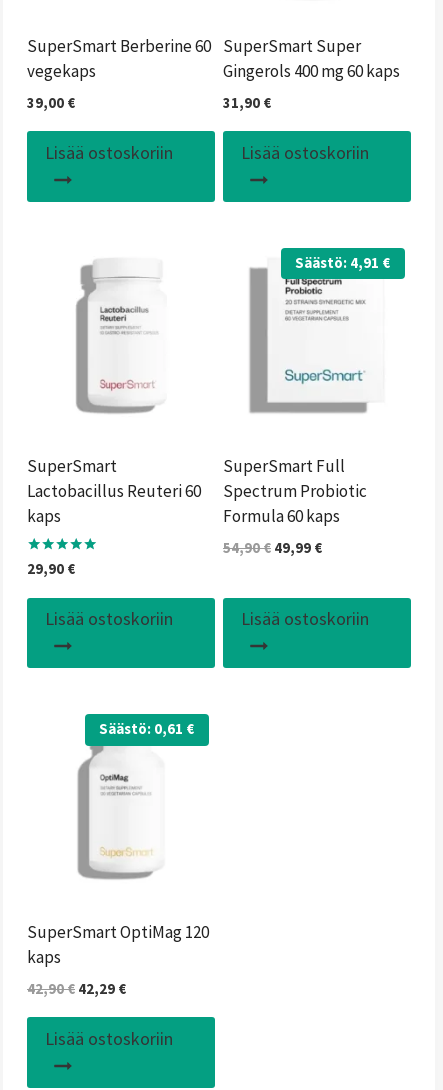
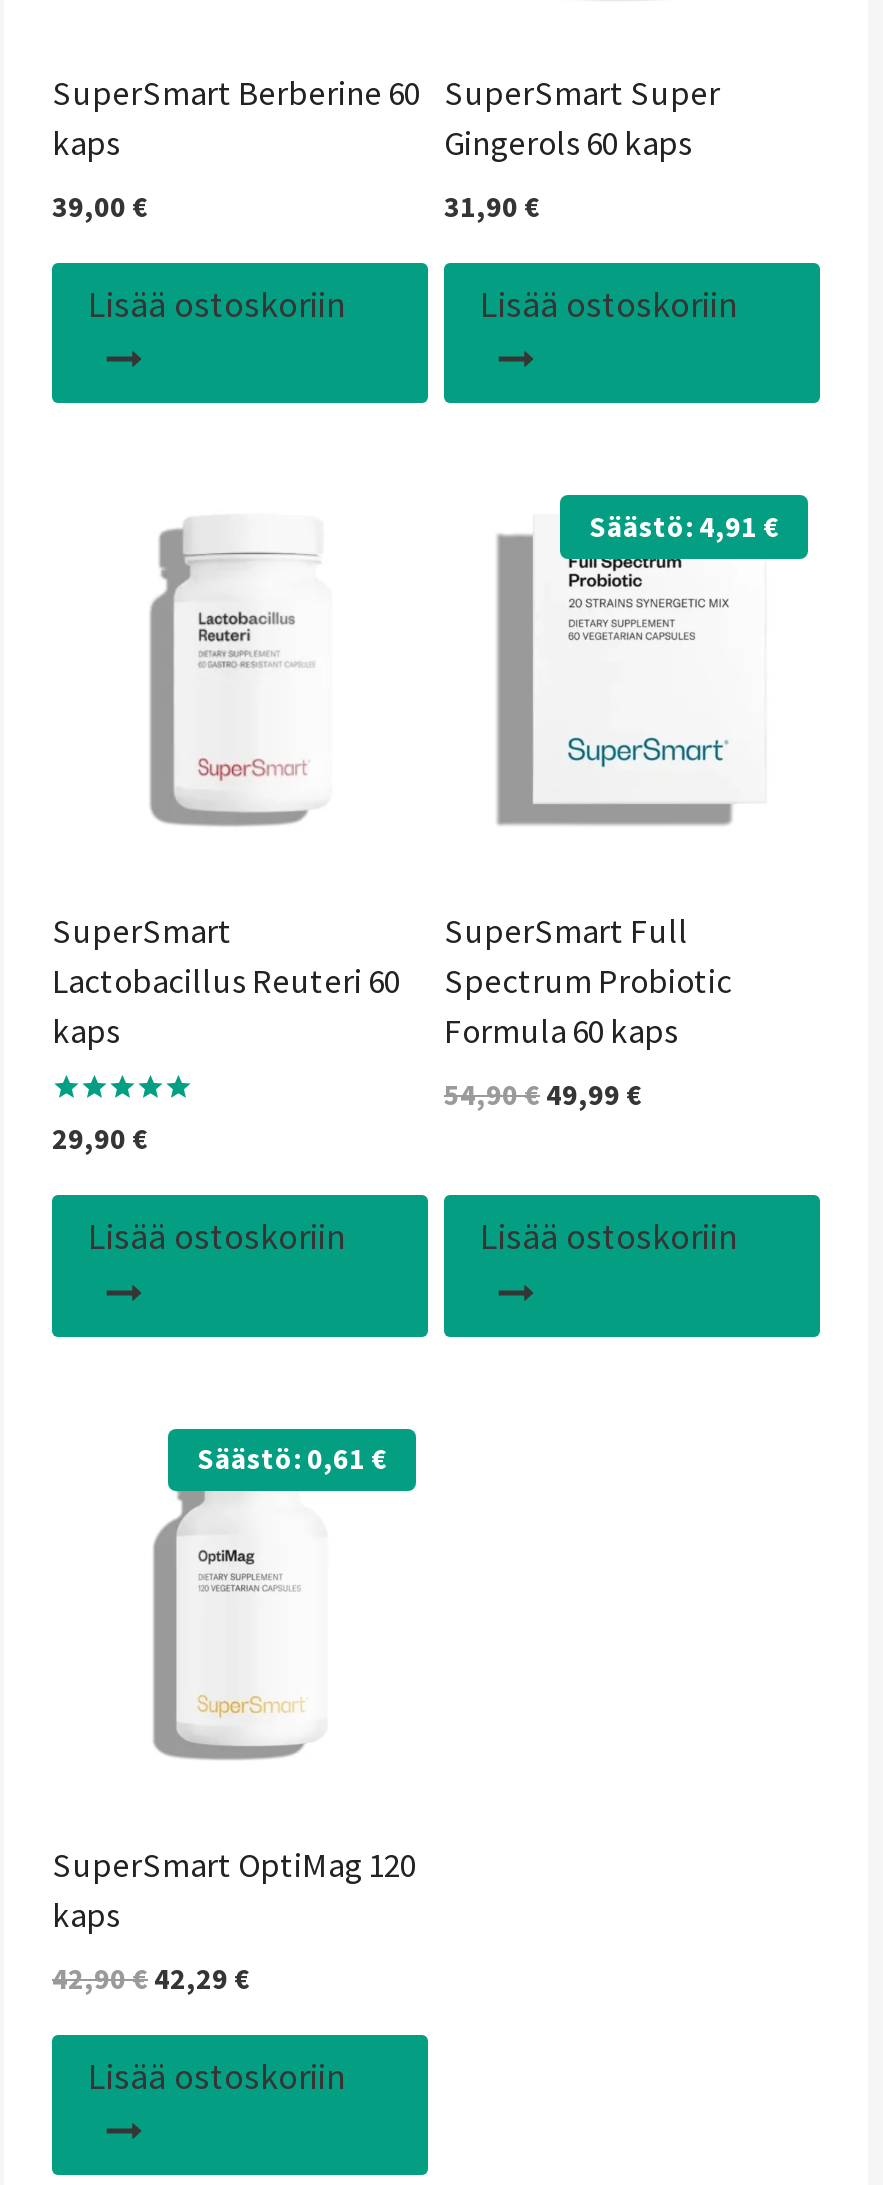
- vegekaps
+ kaps

- Gingerols 400 mg 60 kaps
+ Gingerols 60 kaps
